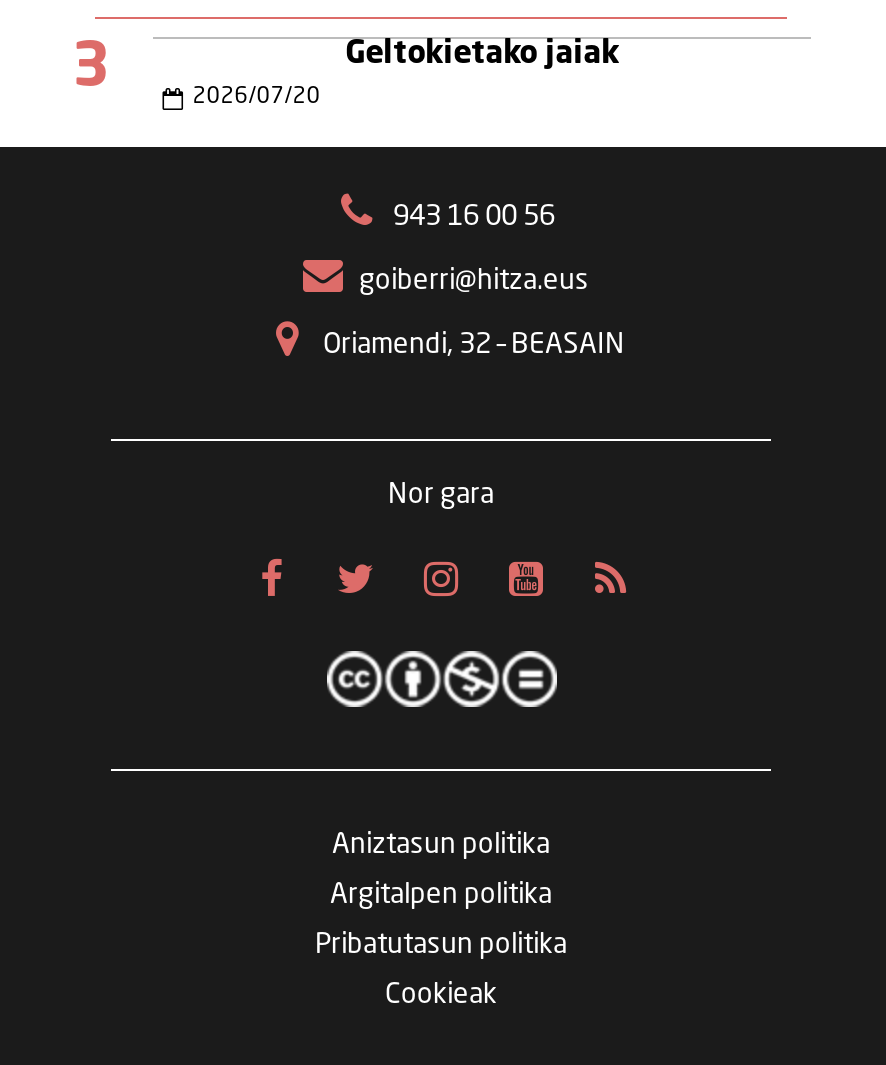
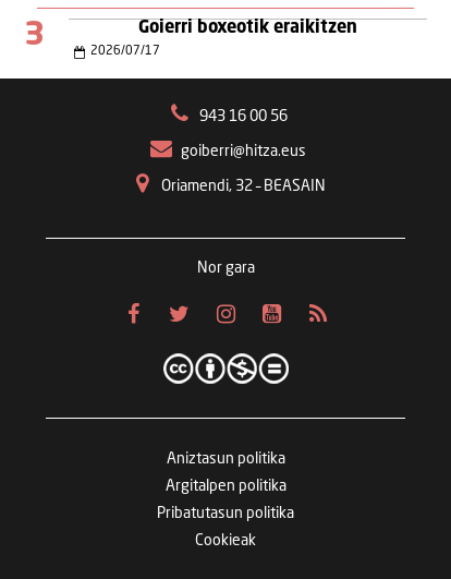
- Geltokietako jaiak
+ Goierri boxeotik eraikitzen

- 2026/07/20
+ 2026/07/17
